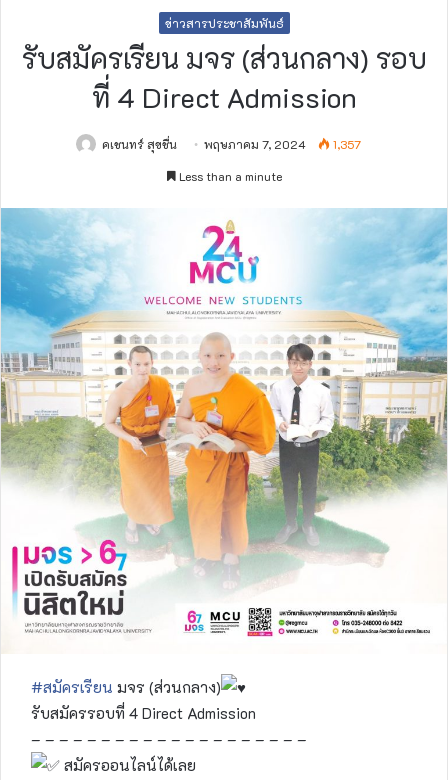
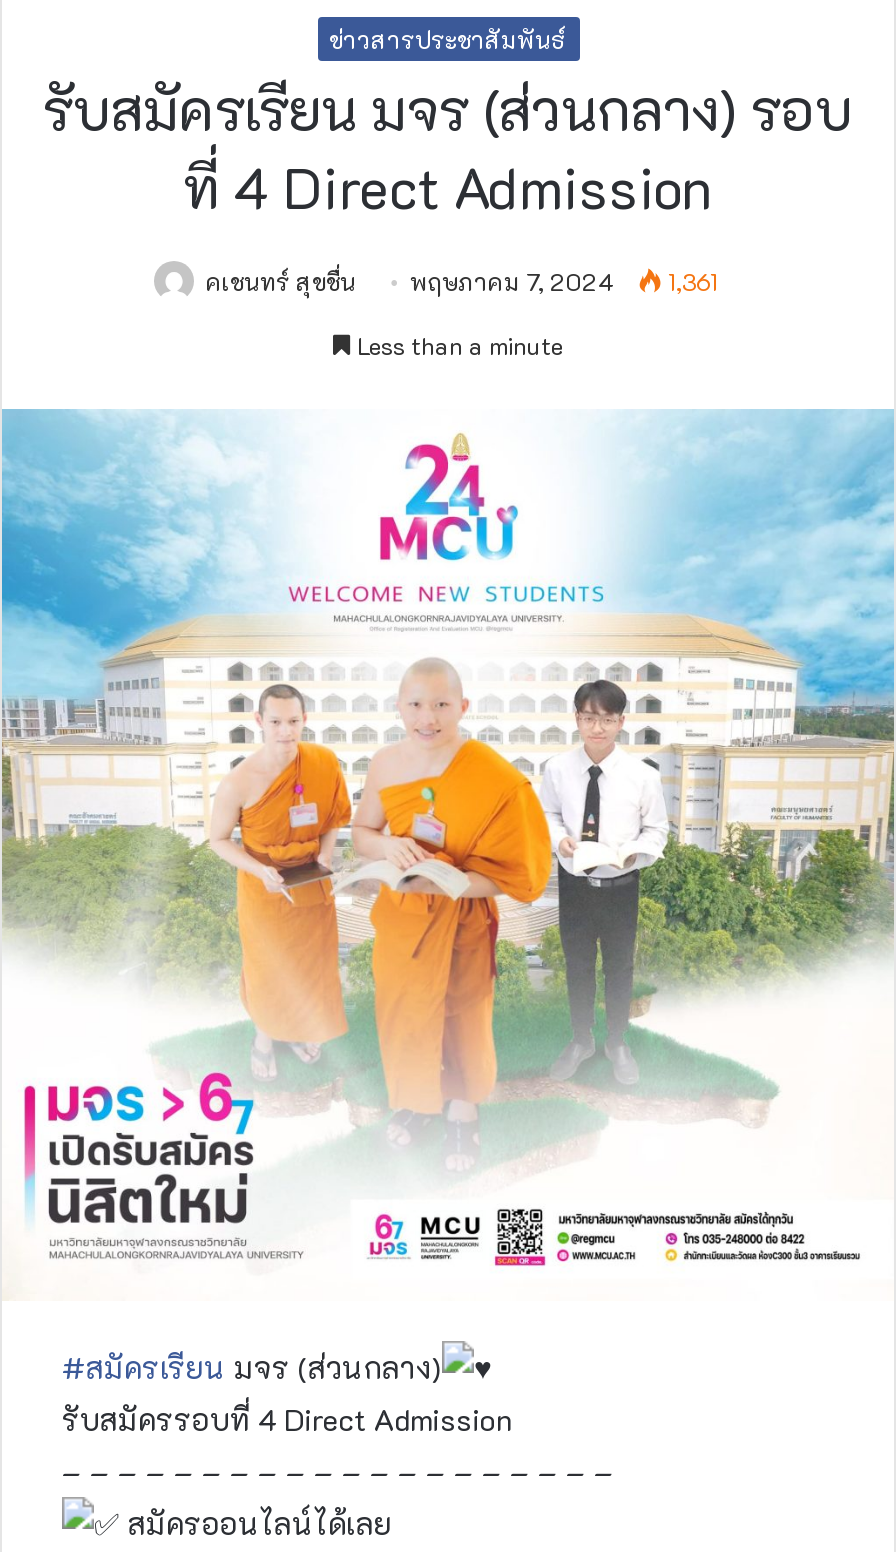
- คเชนทร์ สุขชื่น พฤษภาคม 7, 2024 1,357
+ คเชนทร์ สุขชื่น พฤษภาคม 7, 2024 1,361
